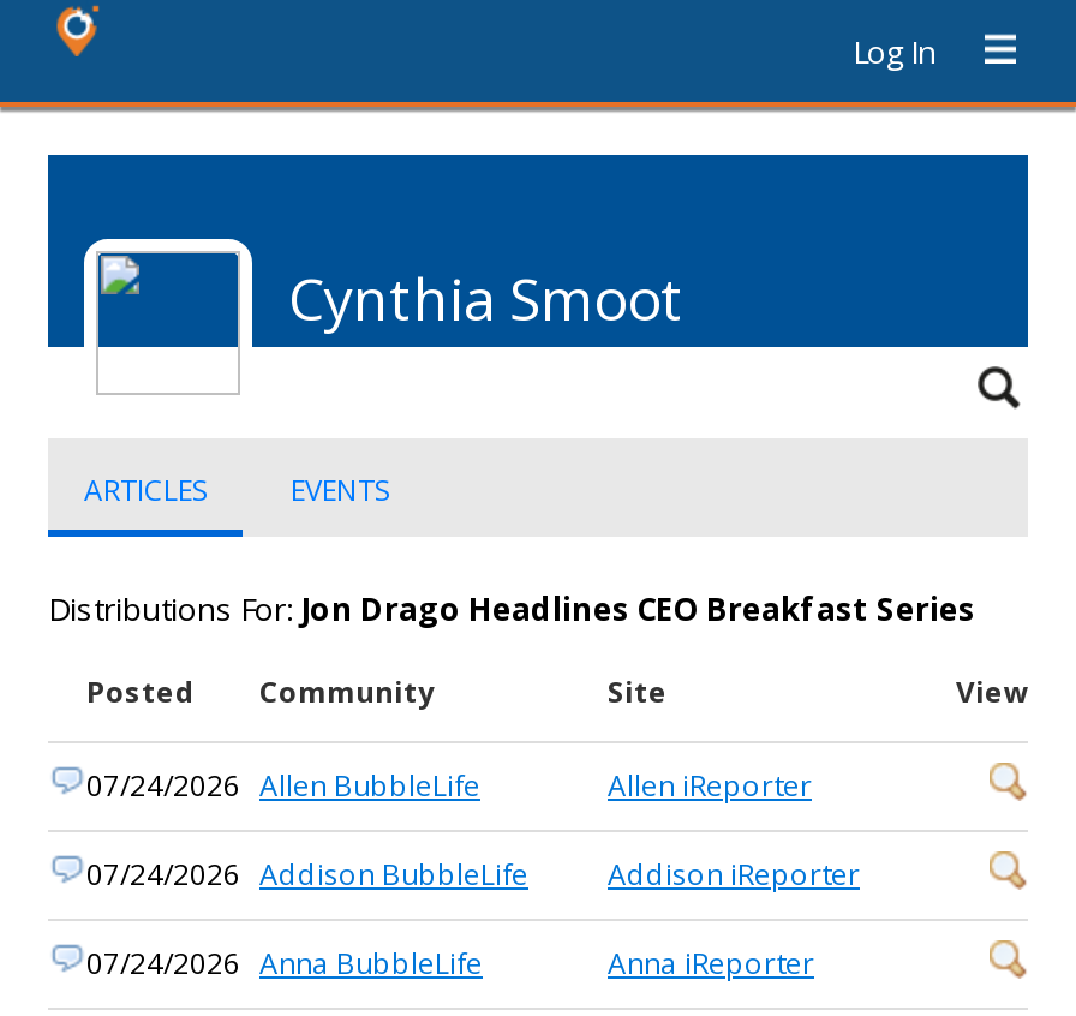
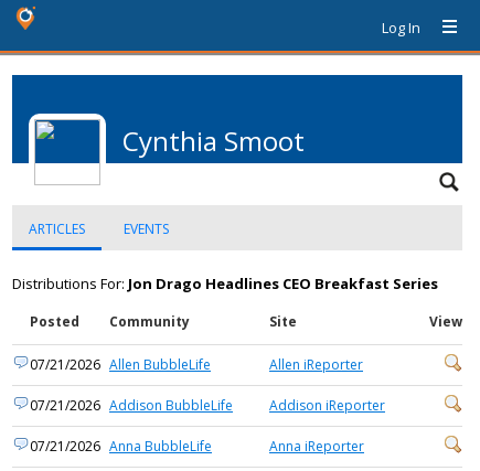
- 07/24/2026 Allen BubbleLife
+ 07/21/2026 Allen BubbleLife

- 07/24/2026 Addison BubbleLife
+ 07/21/2026 Addison BubbleLife

- 07/24/2026 Anna BubbleLife
+ 07/21/2026 Anna BubbleLife
